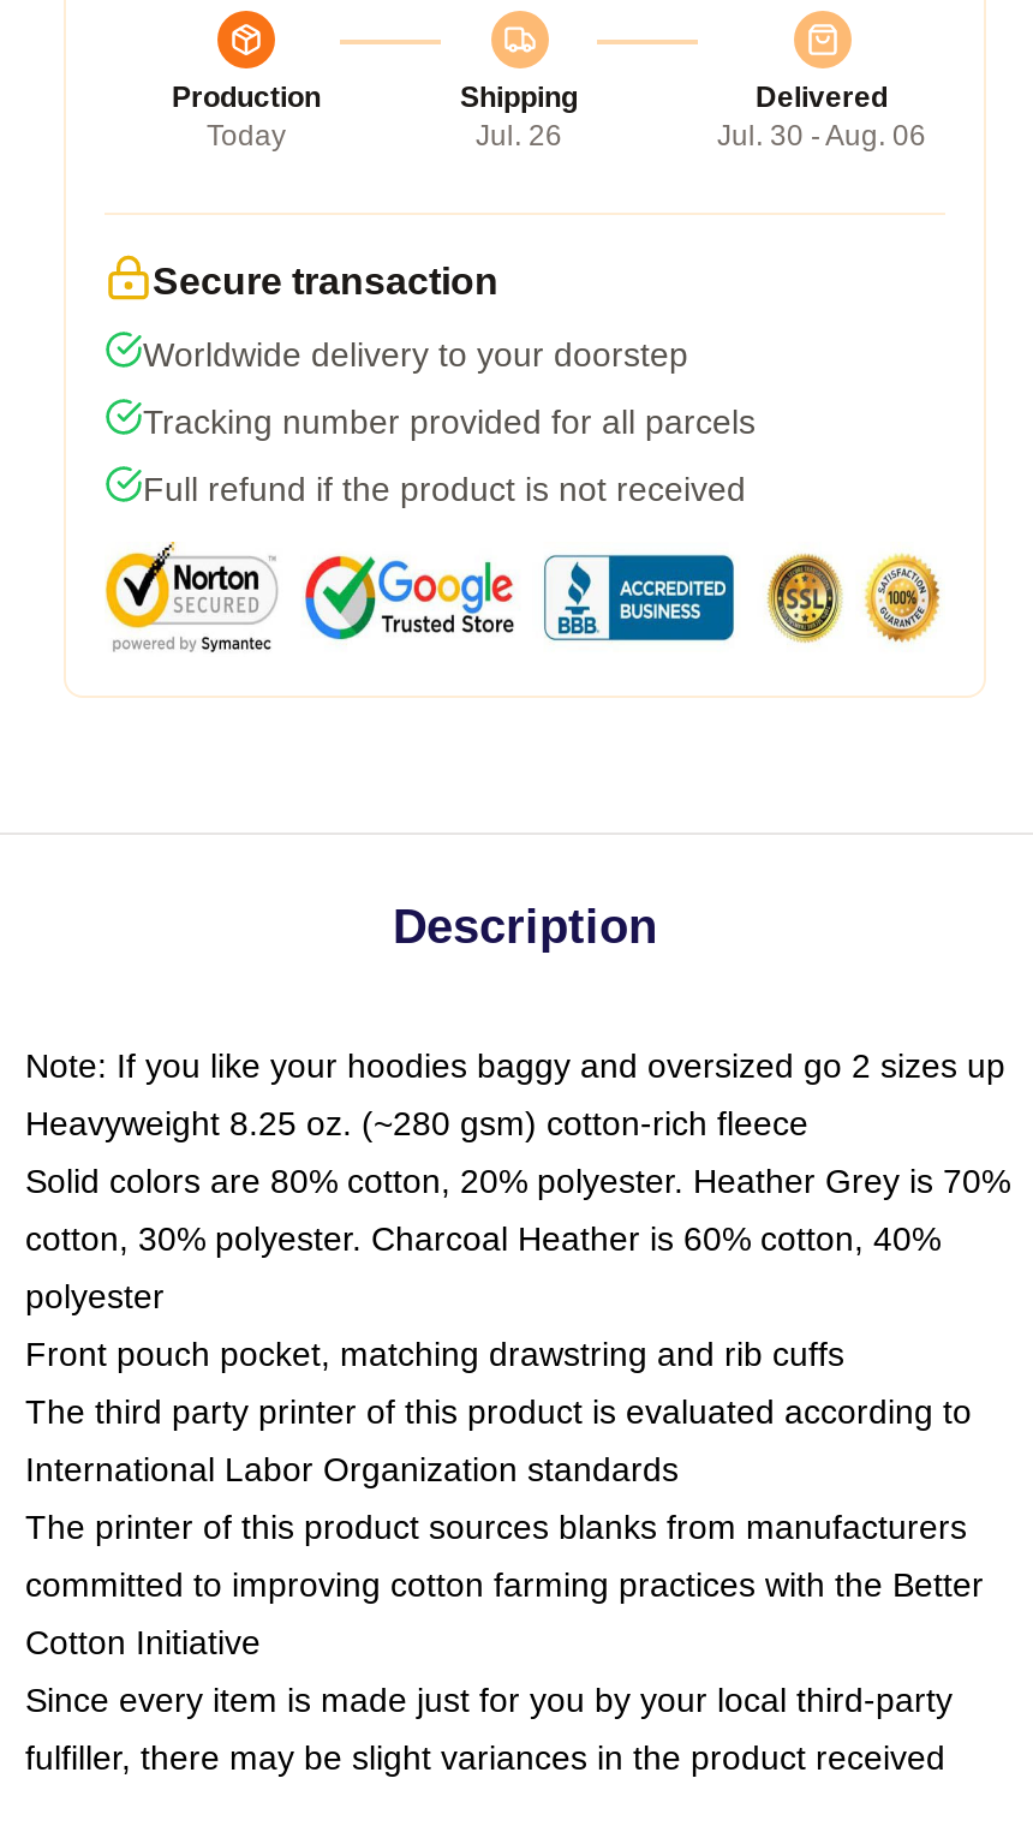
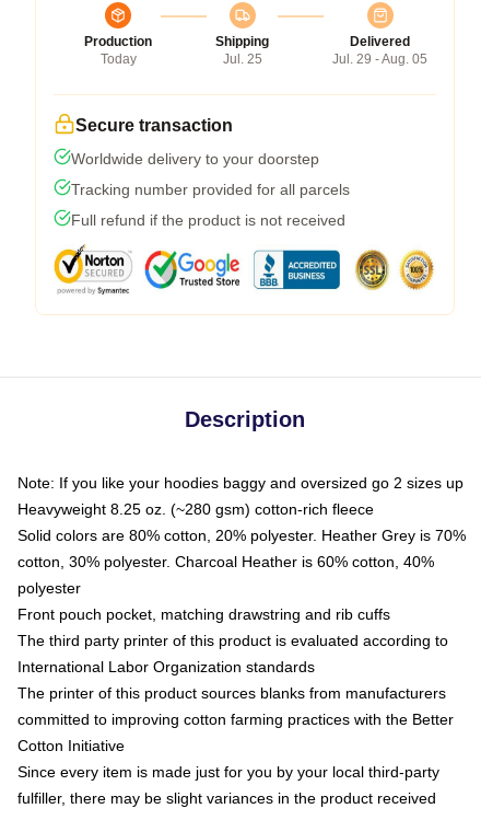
- Jul. 26
+ Jul. 25

- Jul. 30 - Aug. 06
+ Jul. 29 - Aug. 05
